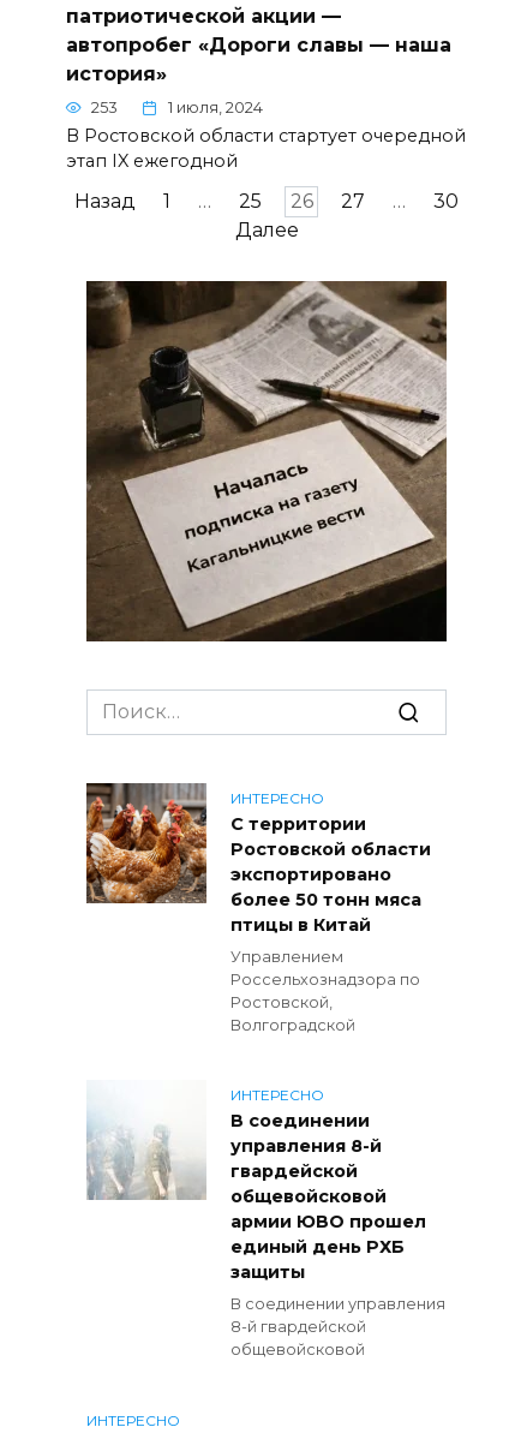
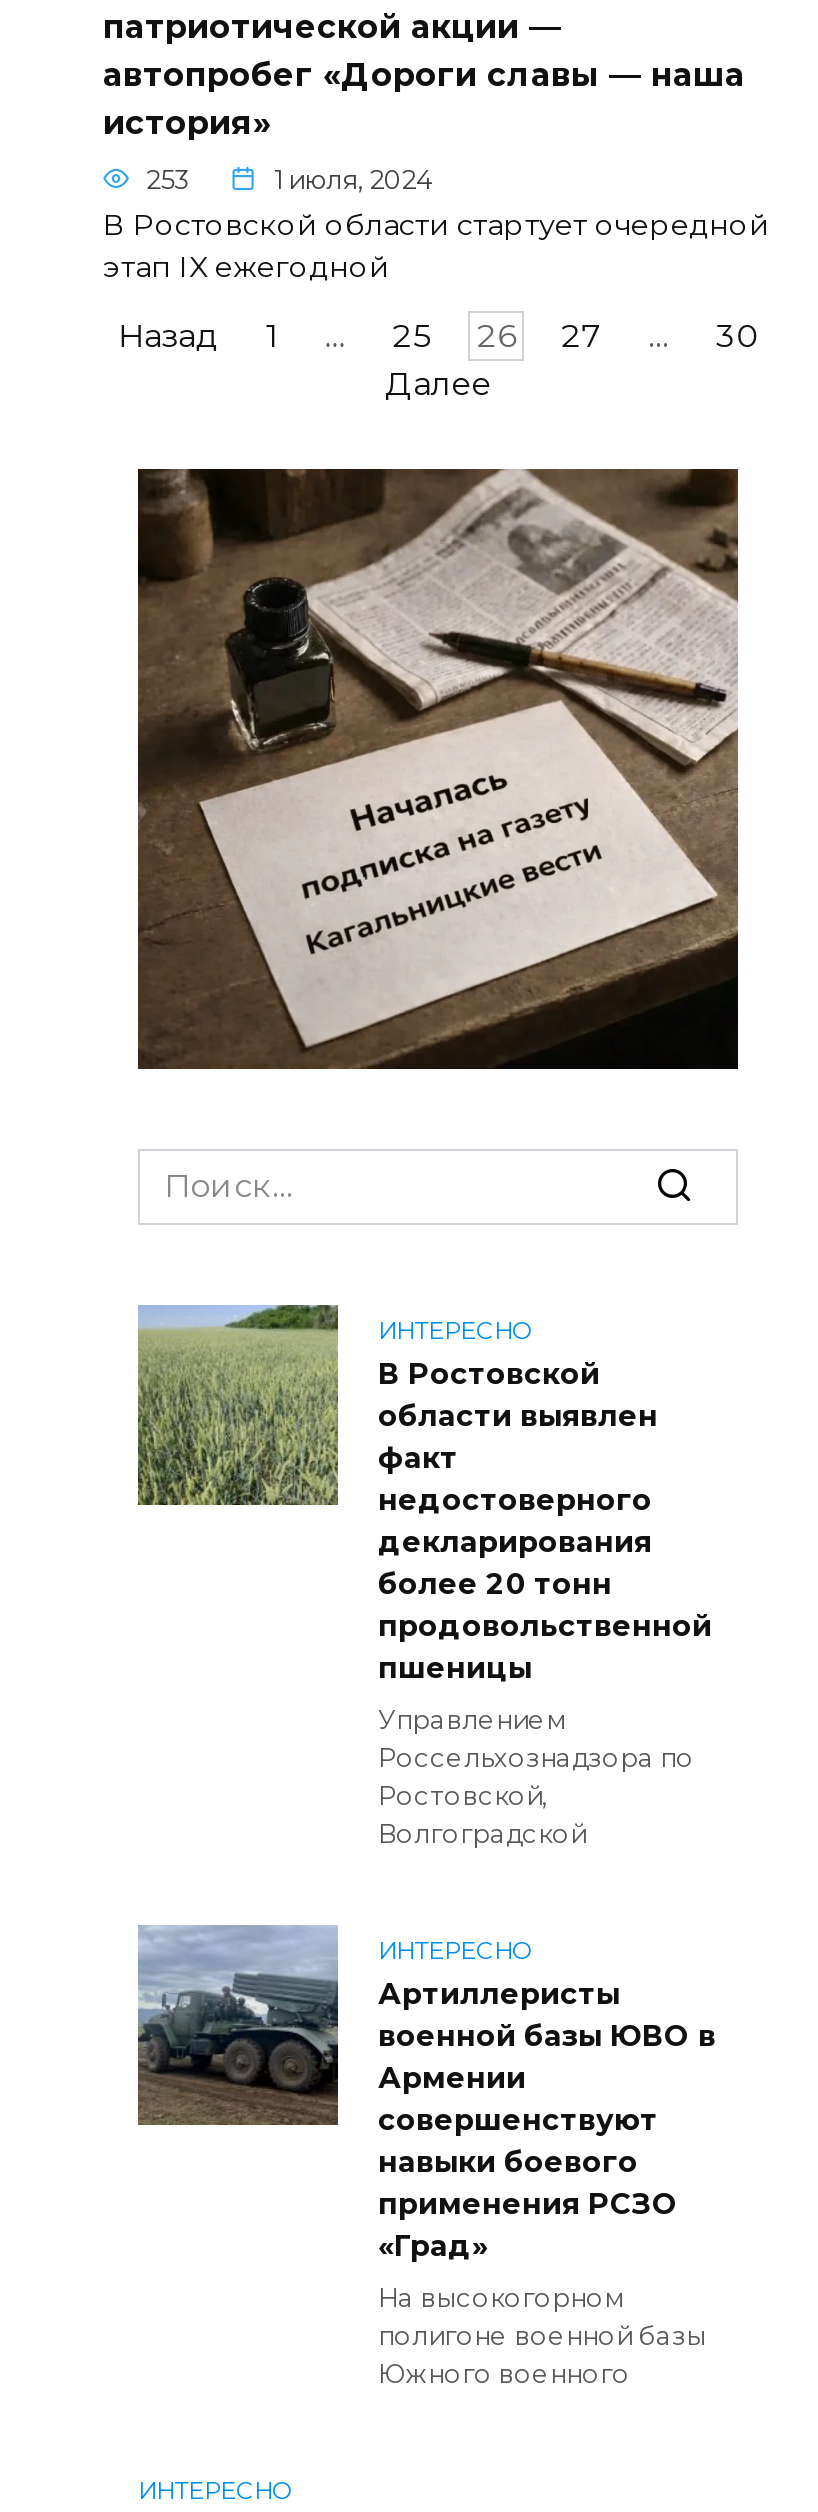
- [image]
- С территории
- Ростовской области
- экспортировано
- более 50 тонн мяса
- птицы в Китай
+ [image]
+ В Ростовской
+ области выявлен
+ факт
+ недостоверного
+ декларирования
+ более 20 тонн
+ продовольственной
+ пшеницы

- [image]
- В соединении
- управления 8-й
- гвардейской
- общевойсковой
- армии ЮВО прошел
- единый день РХБ
- защиты
+ [image]
+ Артиллеристы
+ военной базы ЮВО в
+ Армении
+ совершенствуют
+ навыки боевого
+ применения РСЗО
+ «Град»

- В соединении управления
- 8-й гвардейской
- общевойсковой
+ На высокогорном
+ полигоне военной базы
+ Южного военного
